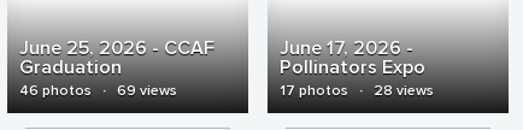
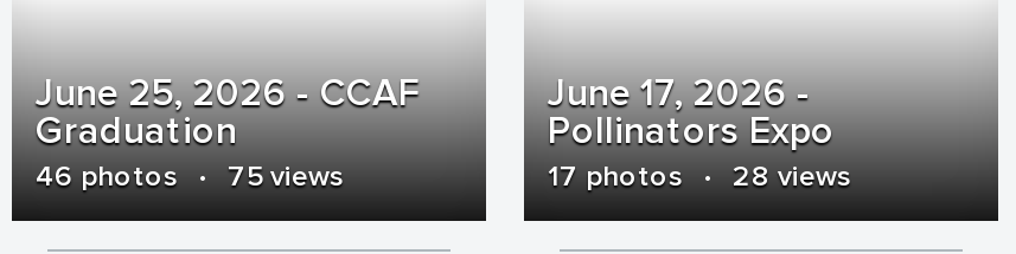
- 46 photos · 69 views
+ 46 photos · 75 views
